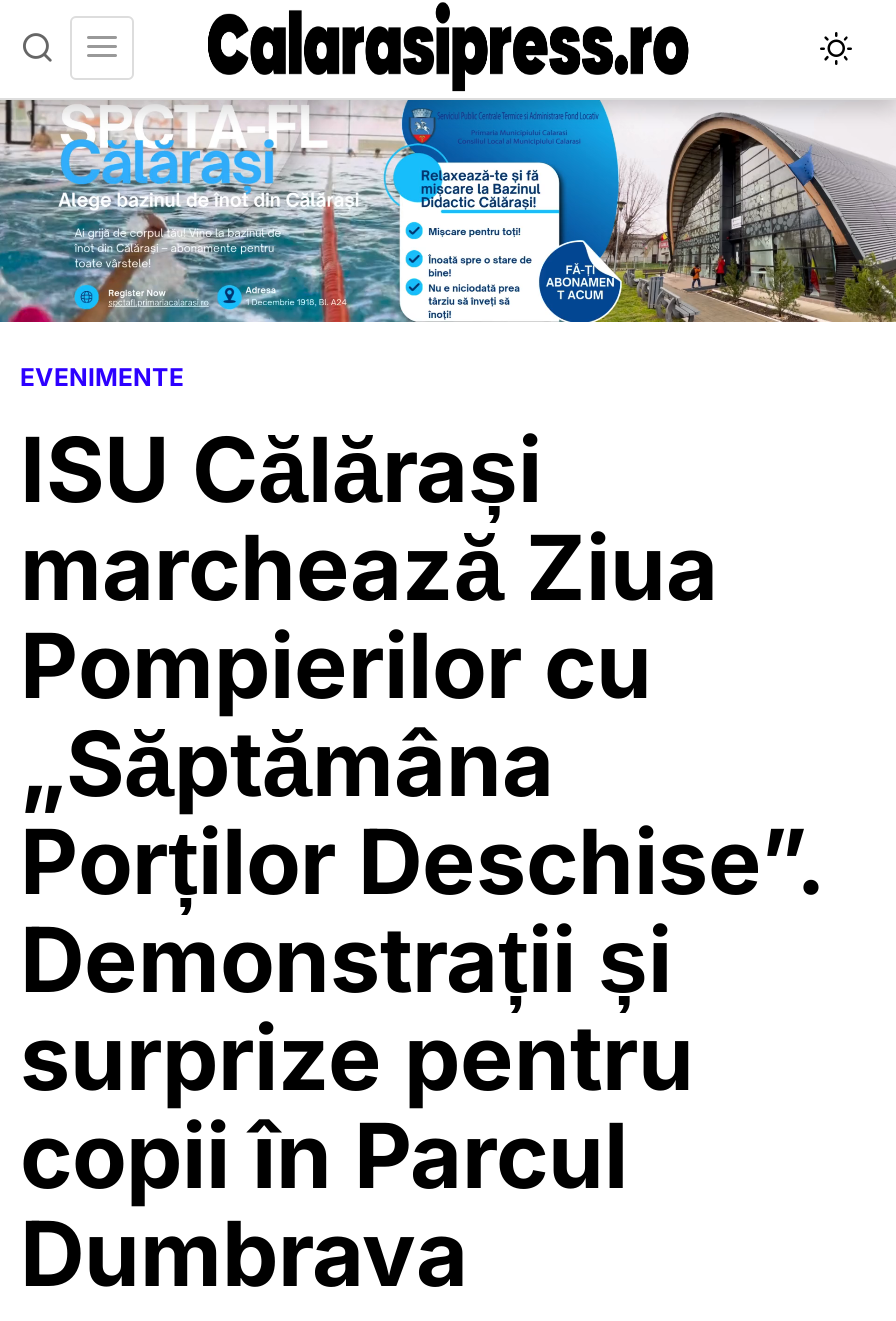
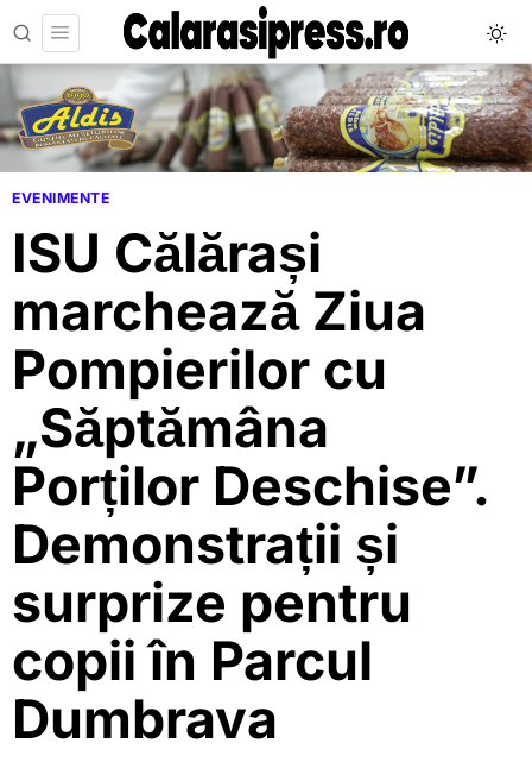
- [image]
+ [image]
